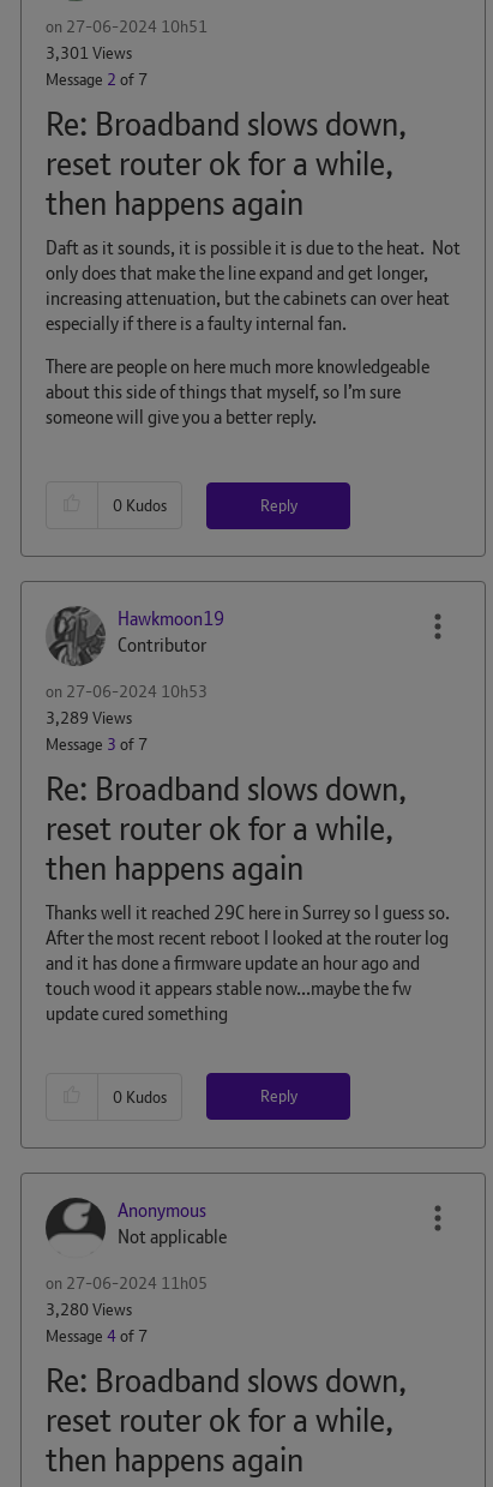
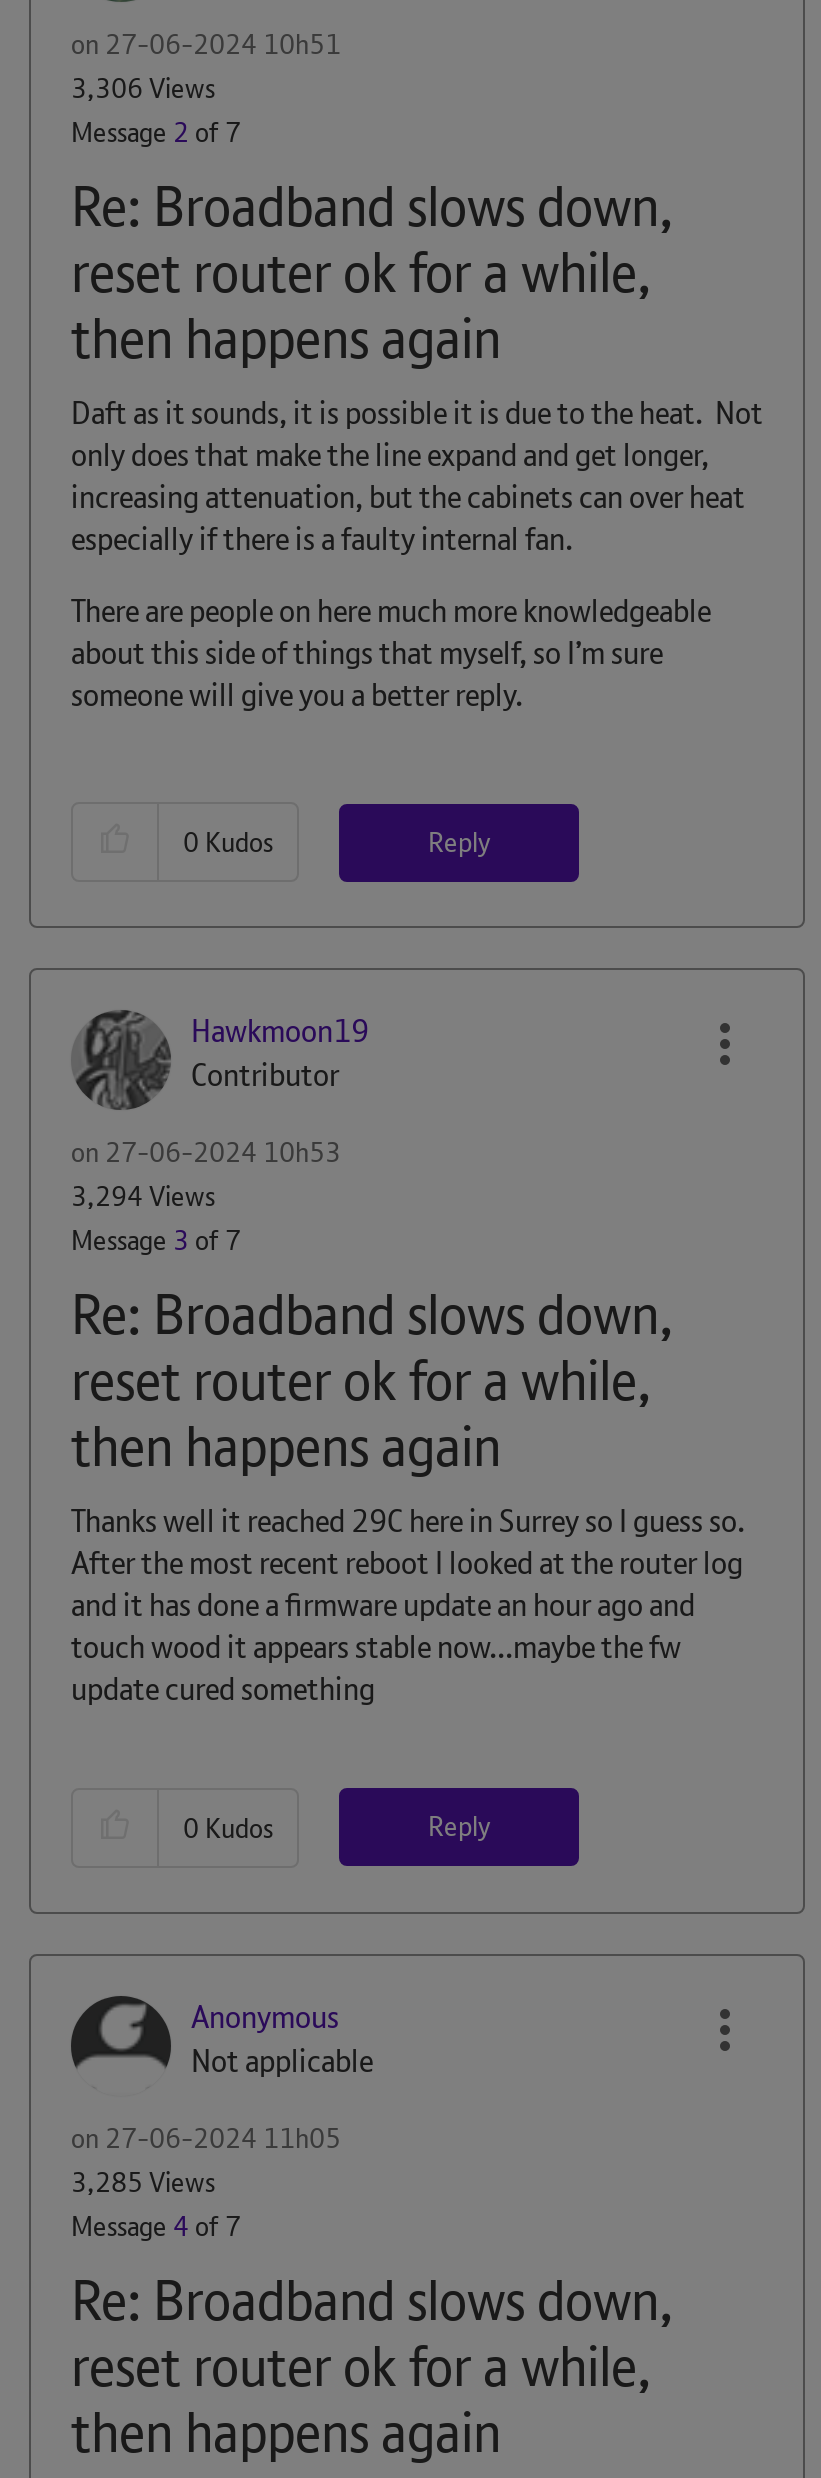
- 3,301 Views
+ 3,306 Views

- 3,289 Views
+ 3,294 Views

- 3,280 Views
+ 3,285 Views
